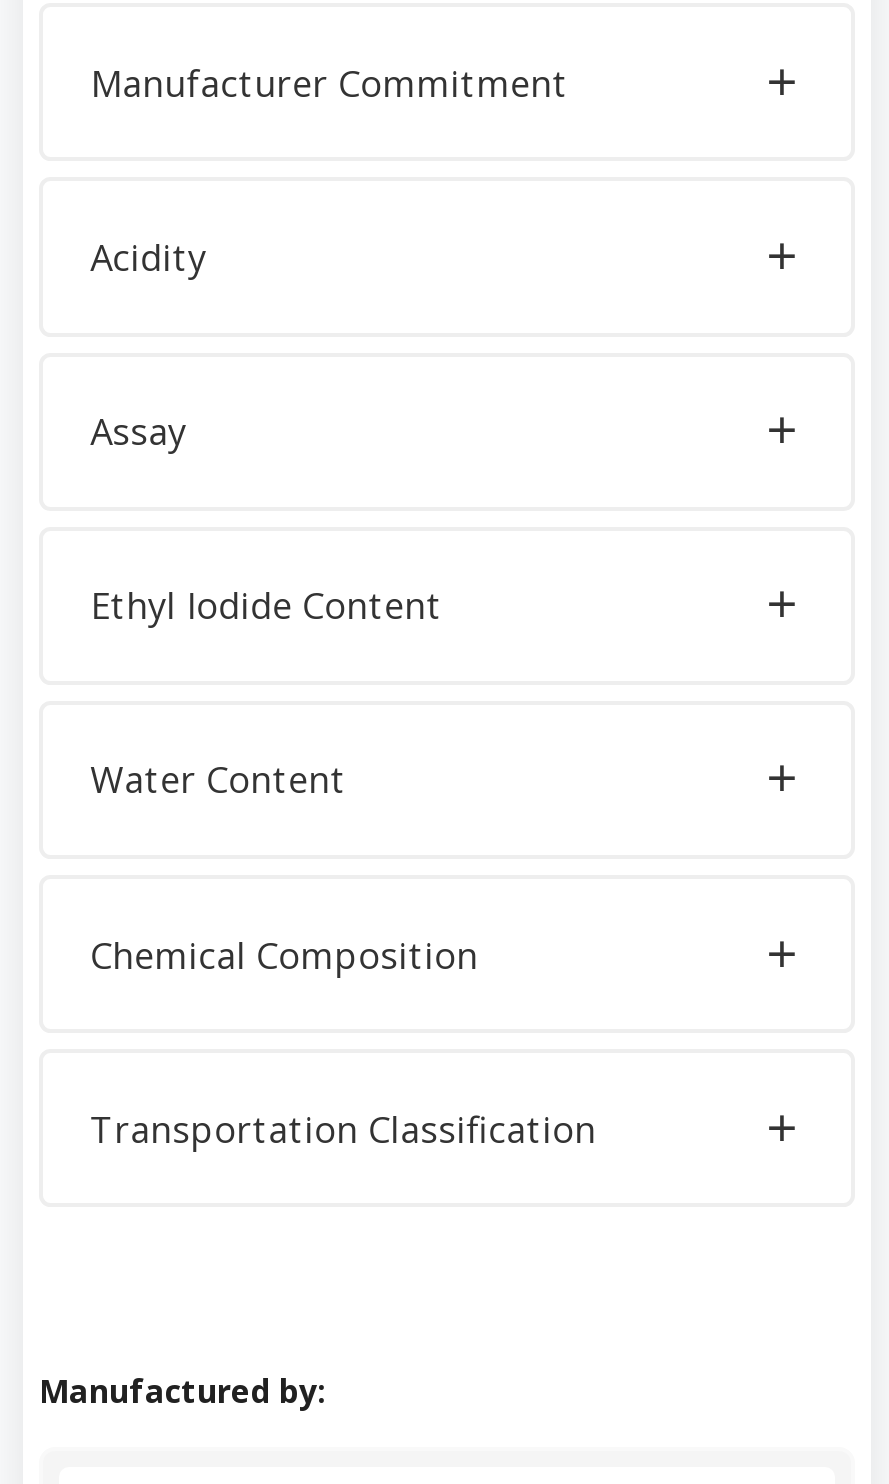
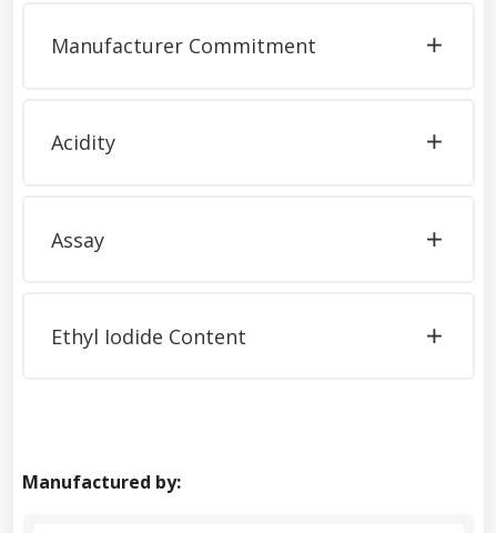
- Water Content

- Chemical Composition

- Transportation Classification
